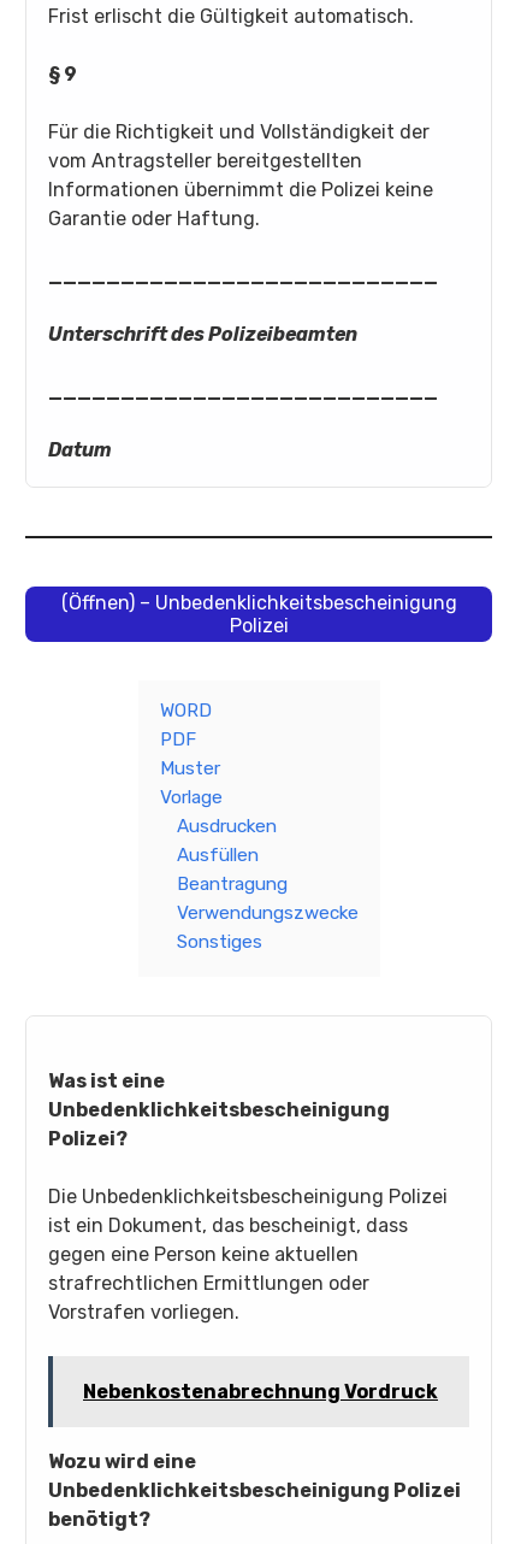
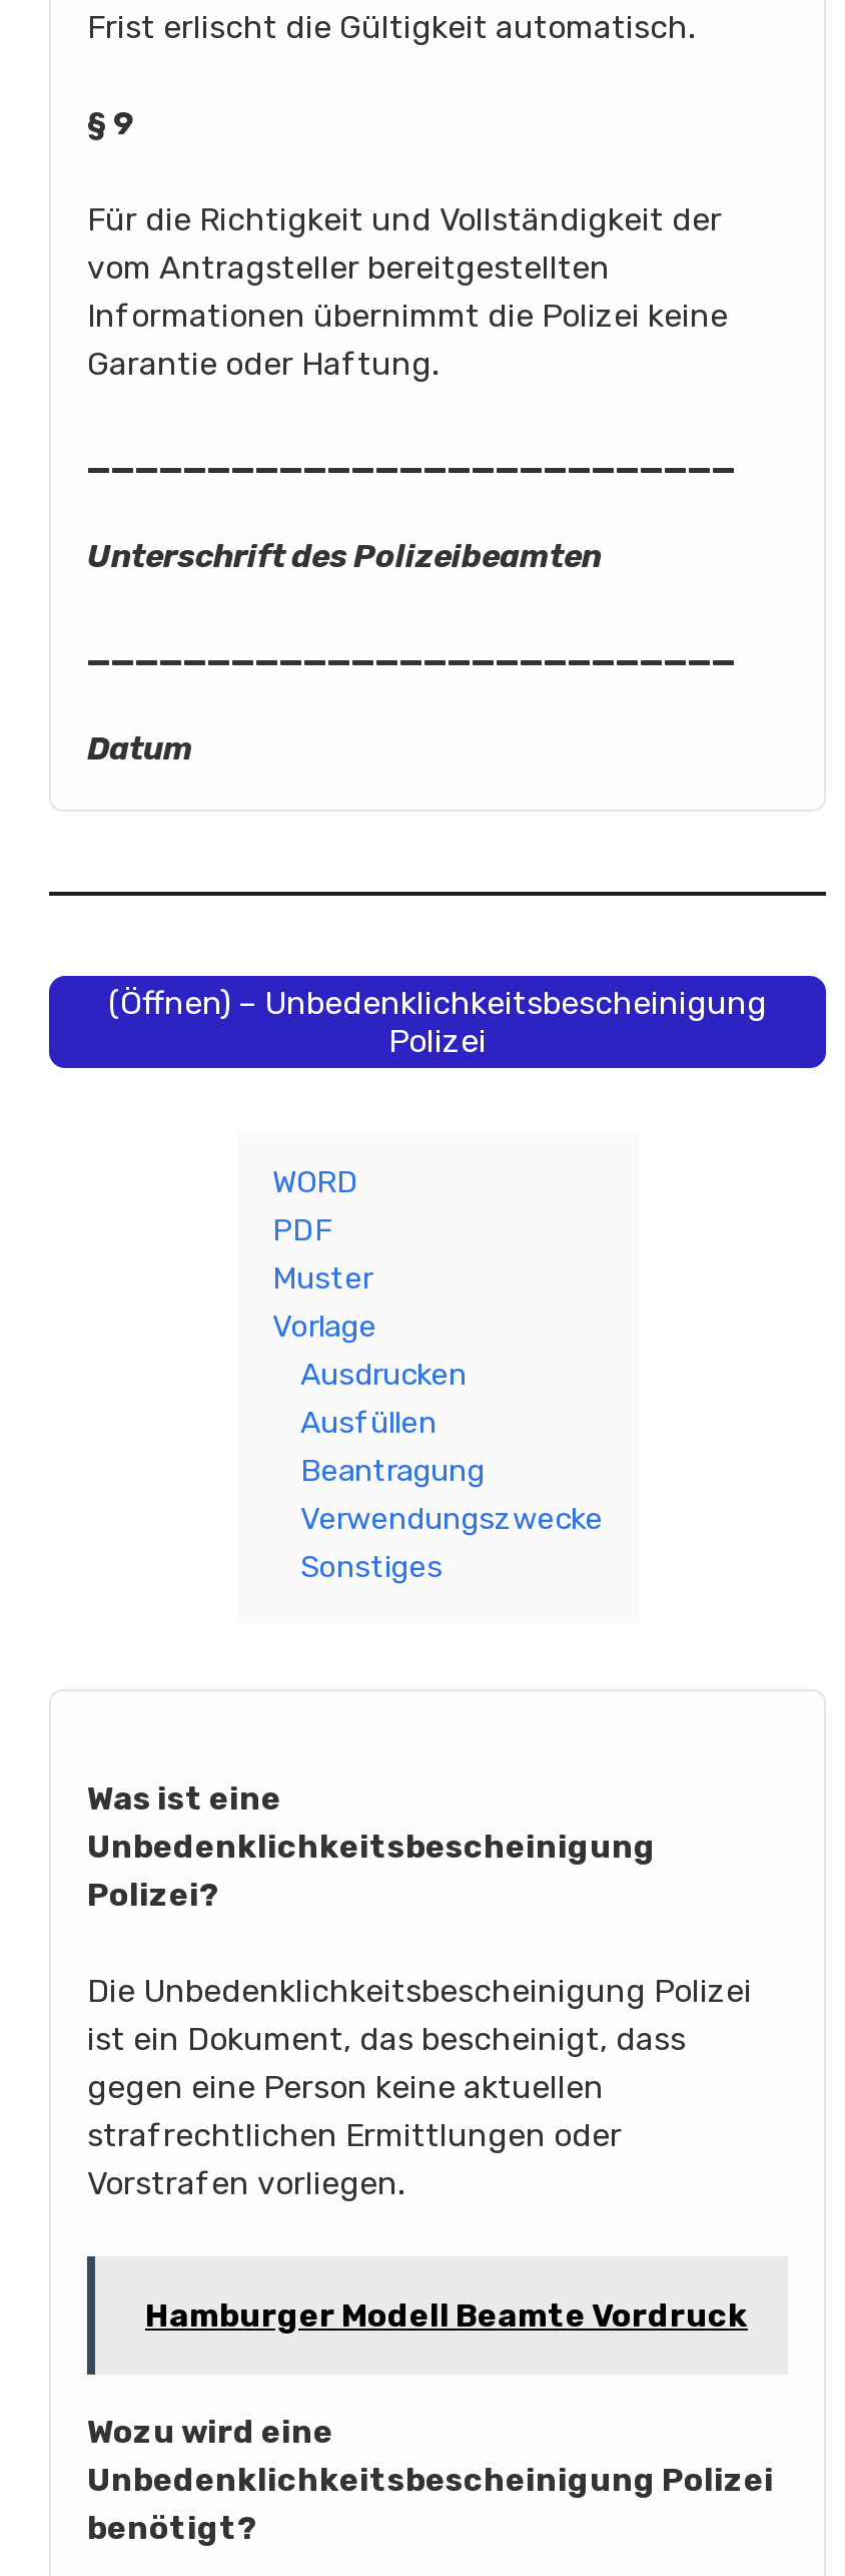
- Nebenkostenabrechnung Vordruck
+ Hamburger Modell Beamte Vordruck
